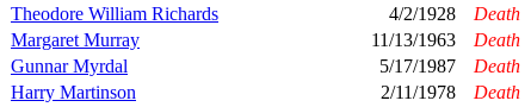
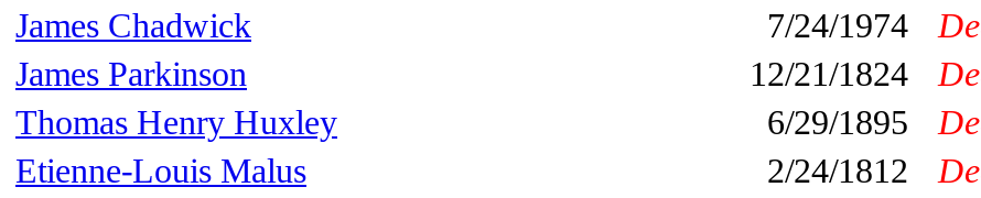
- Theodore William Richards
- 4/2/1928
+ James Chadwick
+ 7/24/1974

- Margaret Murray
- 11/13/1963
+ James Parkinson
+ 12/21/1824

- Gunnar Myrdal
- 5/17/1987
+ Thomas Henry Huxley
+ 6/29/1895

- Harry Martinson
- 2/11/1978
+ Etienne-Louis Malus
+ 2/24/1812
